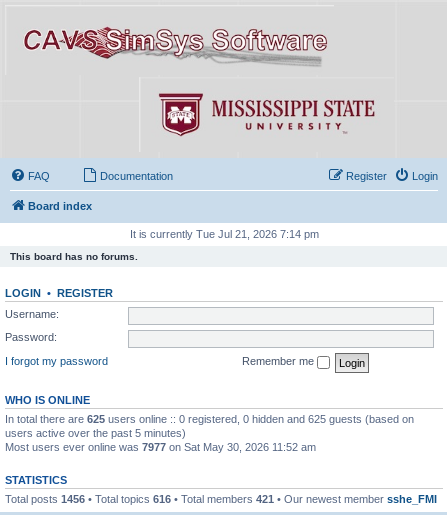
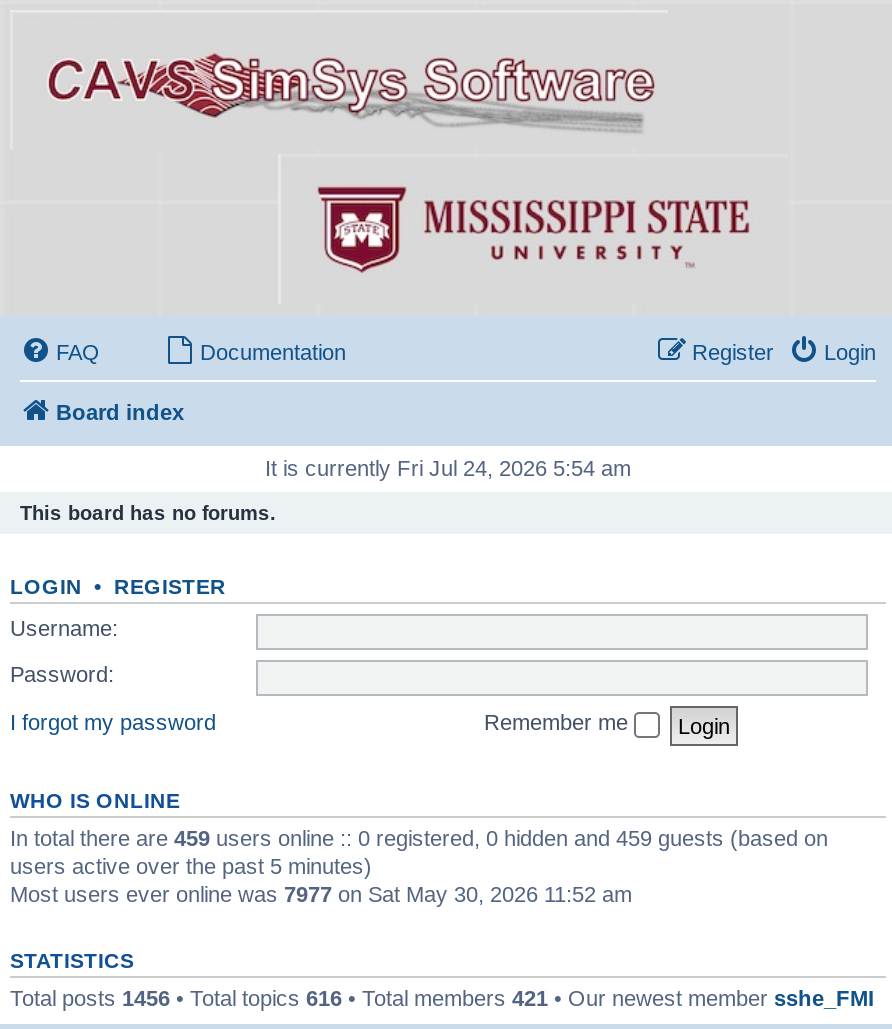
- It is currently Tue Jul 21, 2026 7:14 pm
+ It is currently Fri Jul 24, 2026 5:54 am

- In total there are 625 users online :: 0 registered, 0 hidden and 625 guests (based on
+ In total there are 459 users online :: 0 registered, 0 hidden and 459 guests (based on
